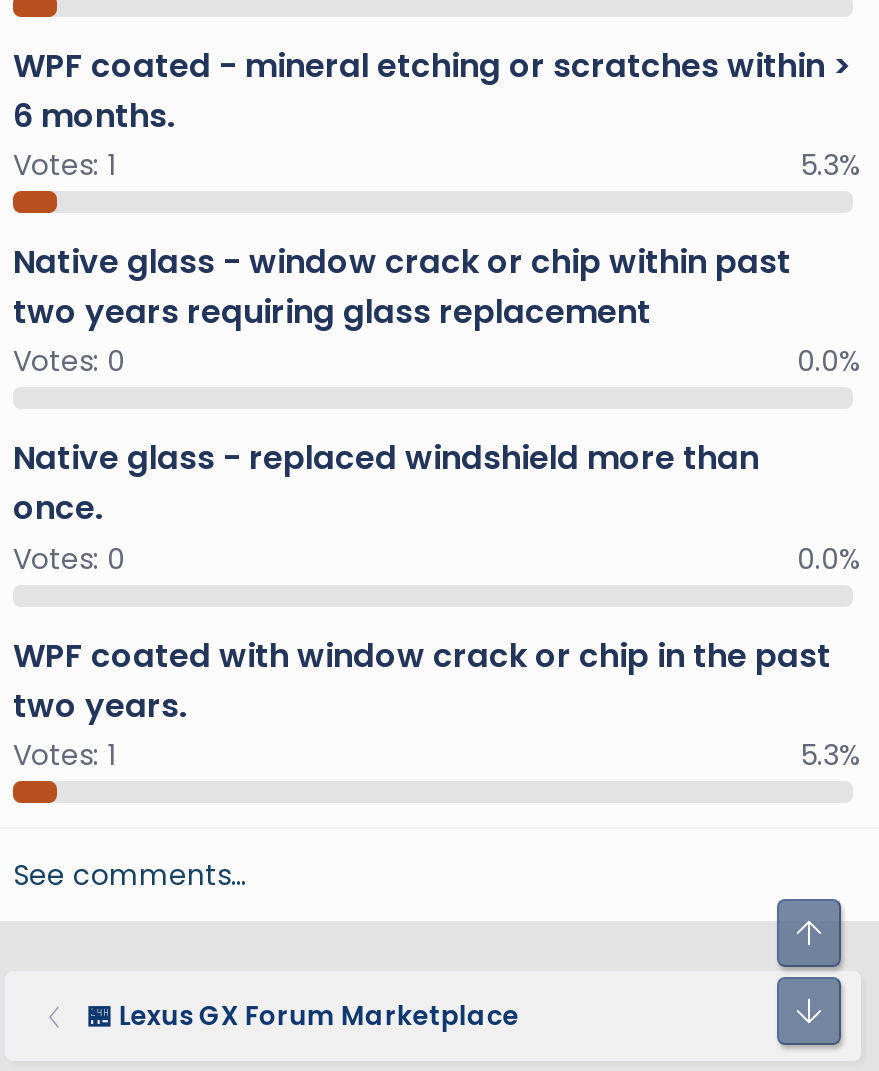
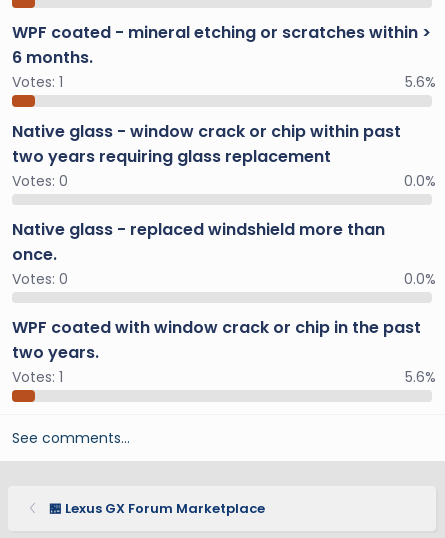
- 5.3%
+ 5.6%

- 5.3%
+ 5.6%

- [image]
